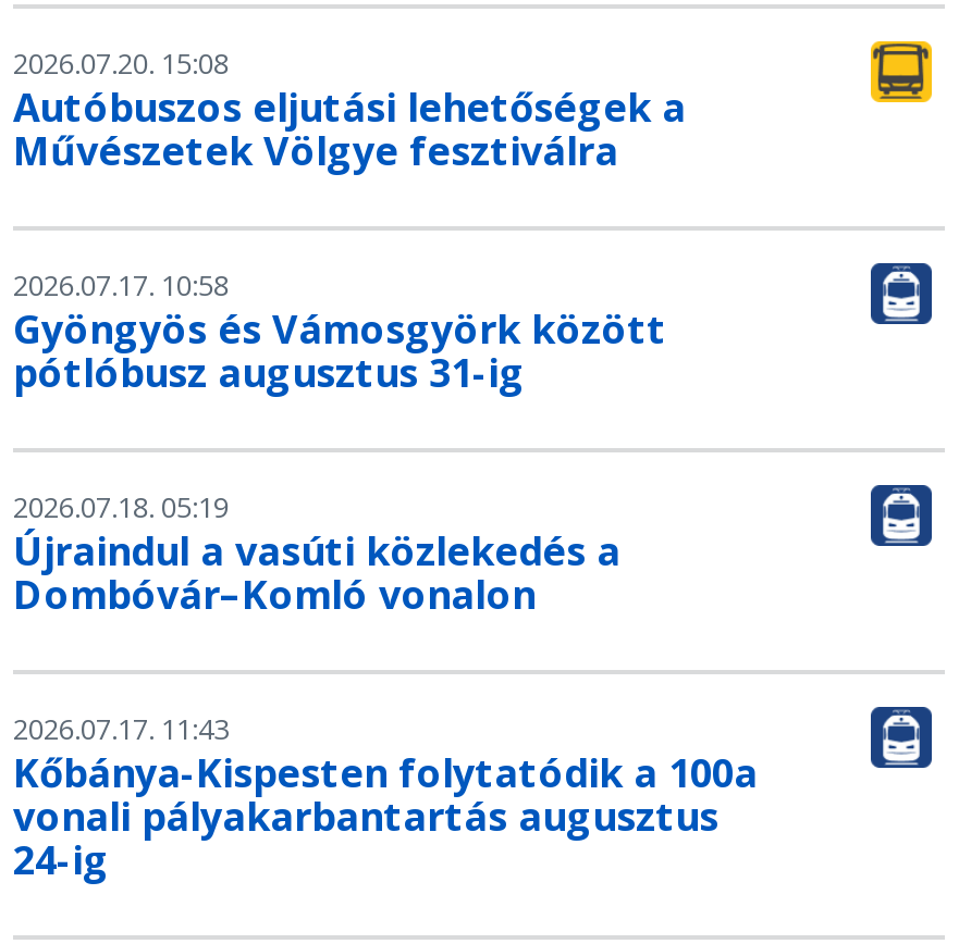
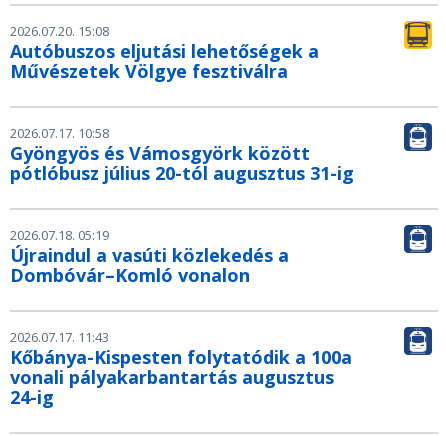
- pótlóbusz augusztus 31-ig
+ pótlóbusz július 20-tól augusztus 31-ig
